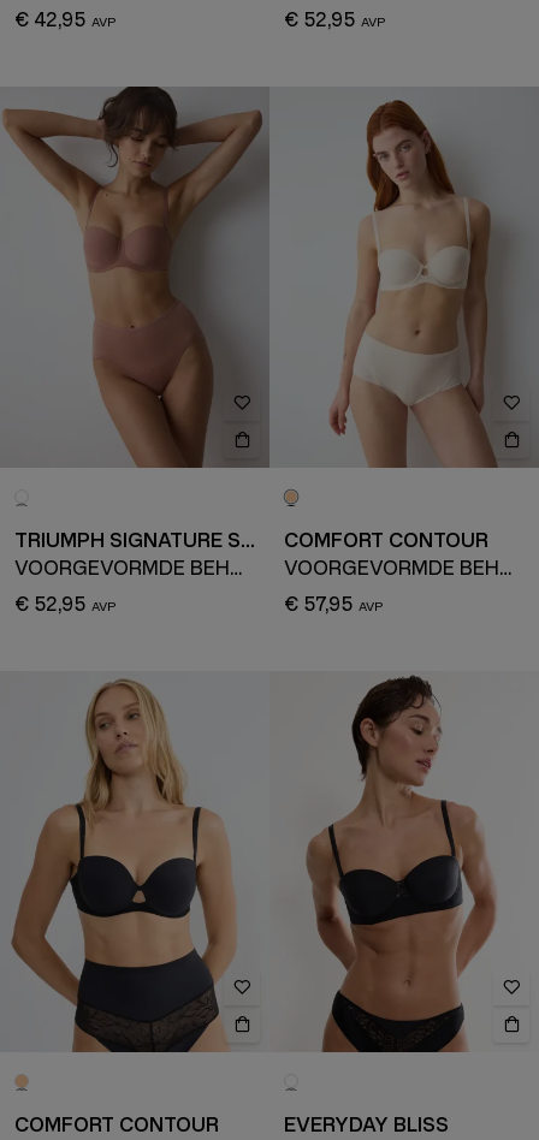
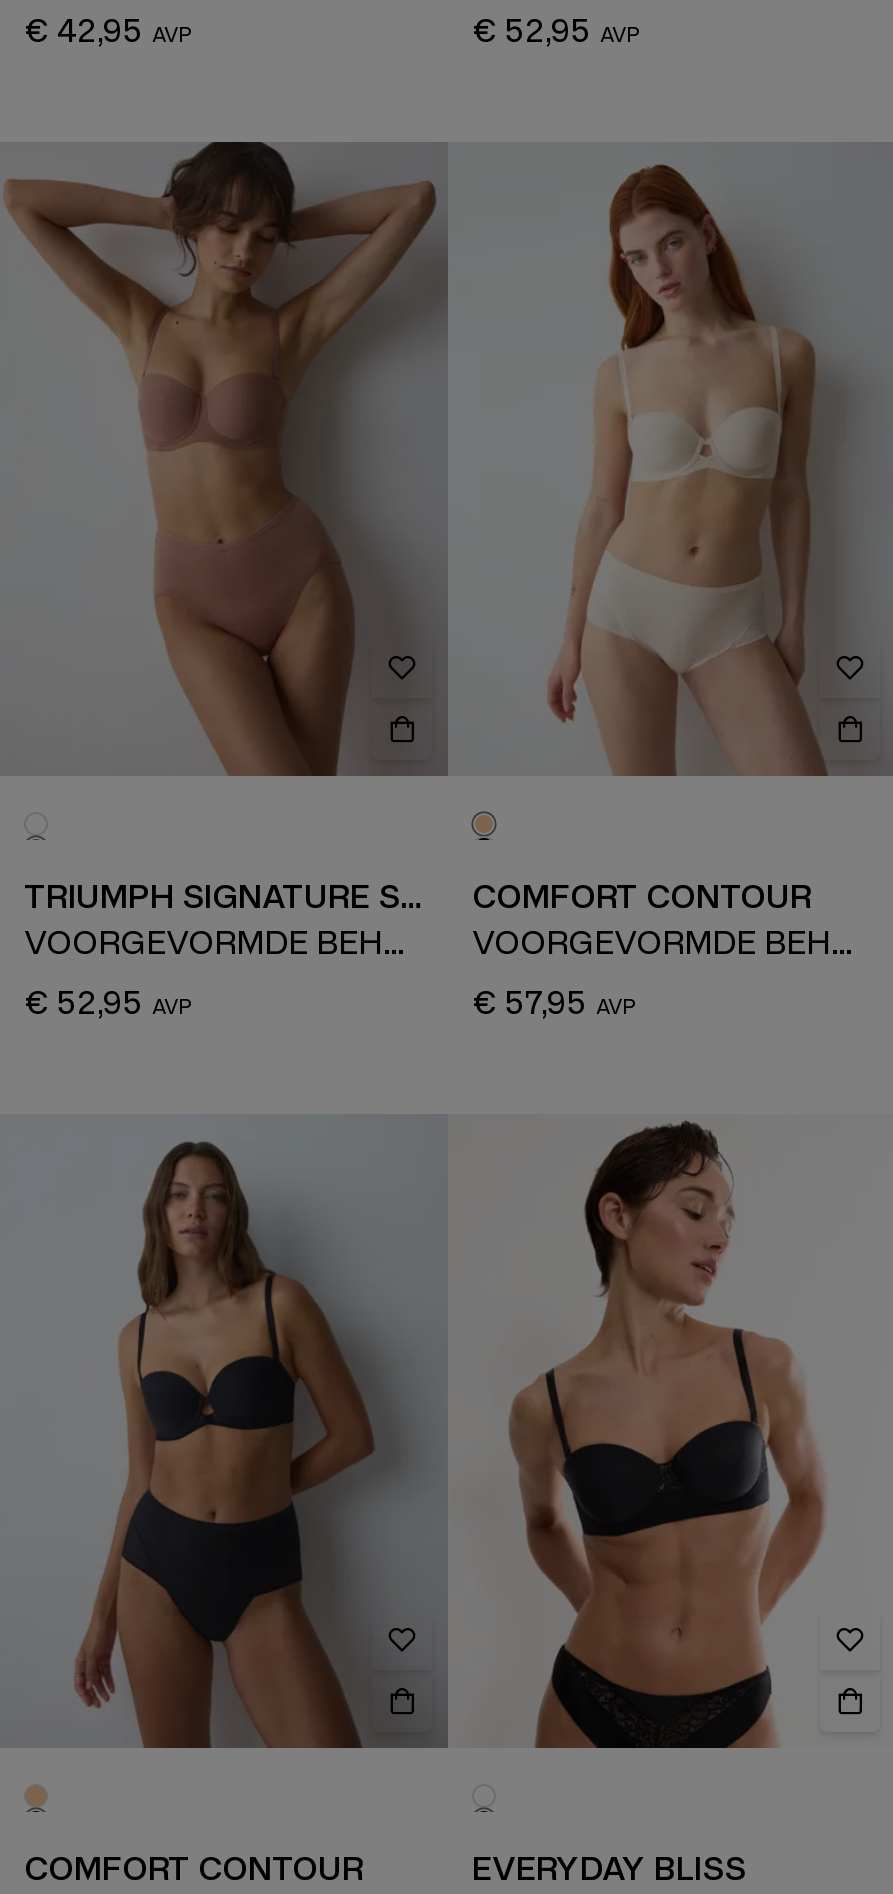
- [image]
+ [image]
